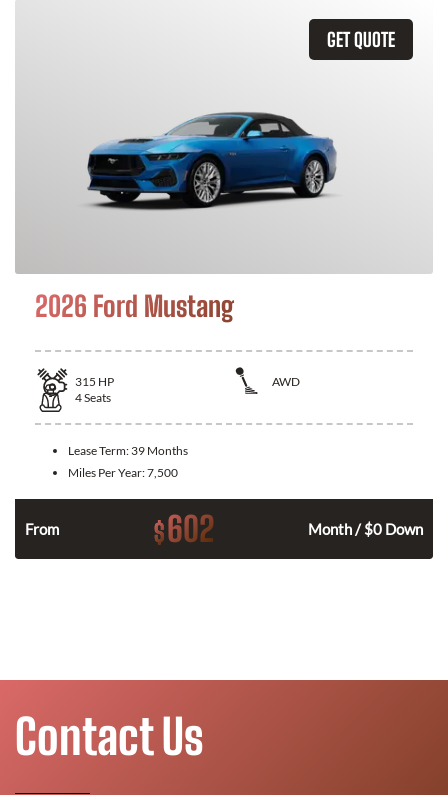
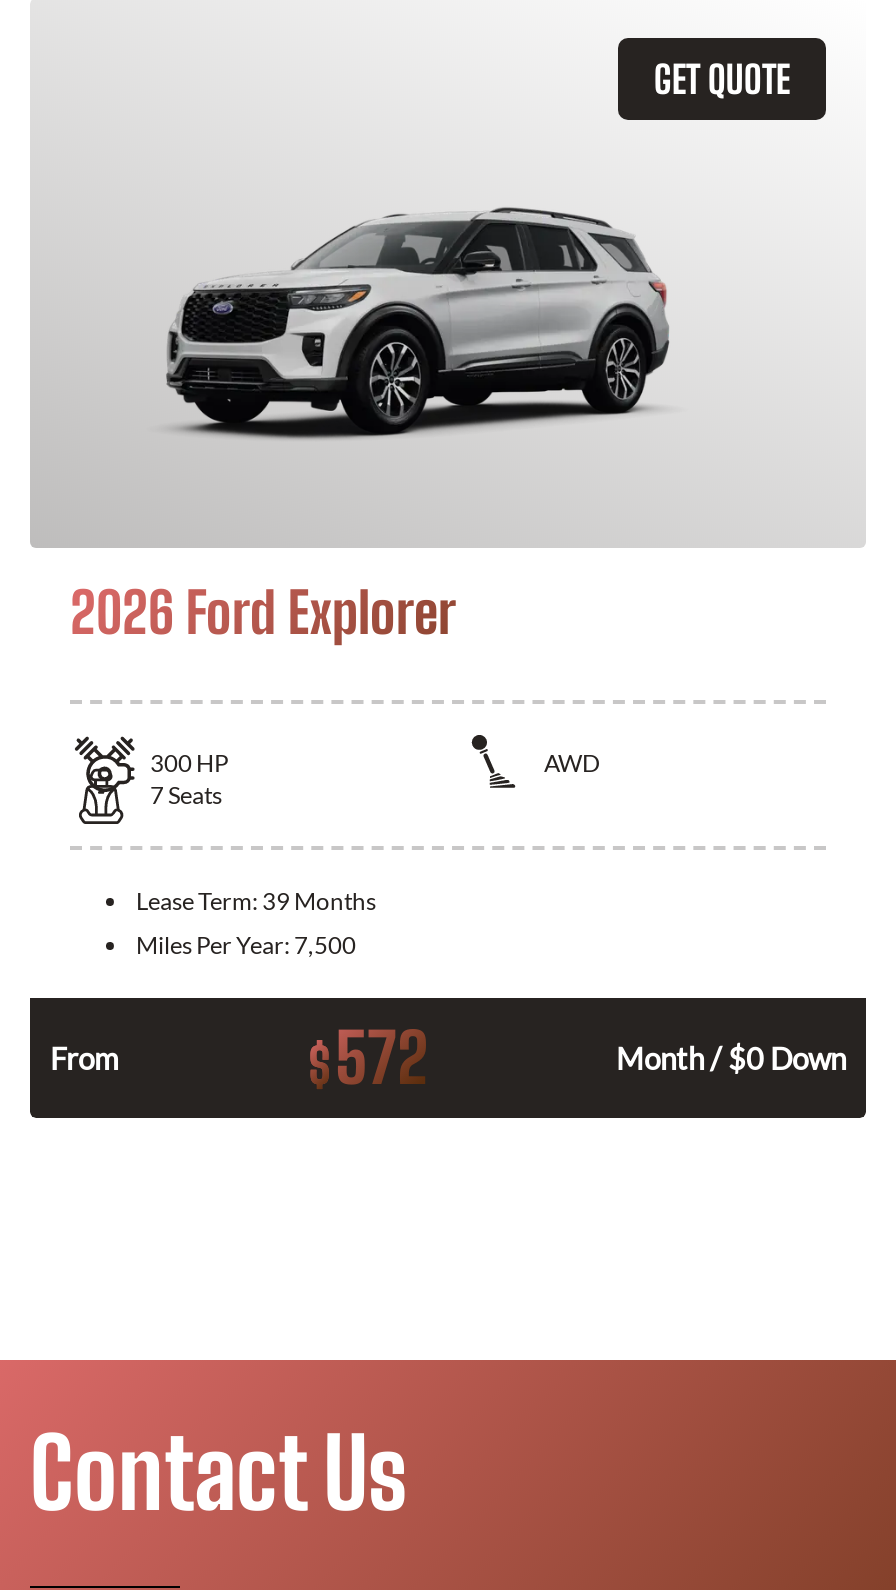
- [image]
+ [image]

- 2026 Ford Mustang
+ 2026 Ford Explorer

- 315 HP
+ 300 HP

- 4 Seats
+ 7 Seats

- $ 602
+ $ 572
